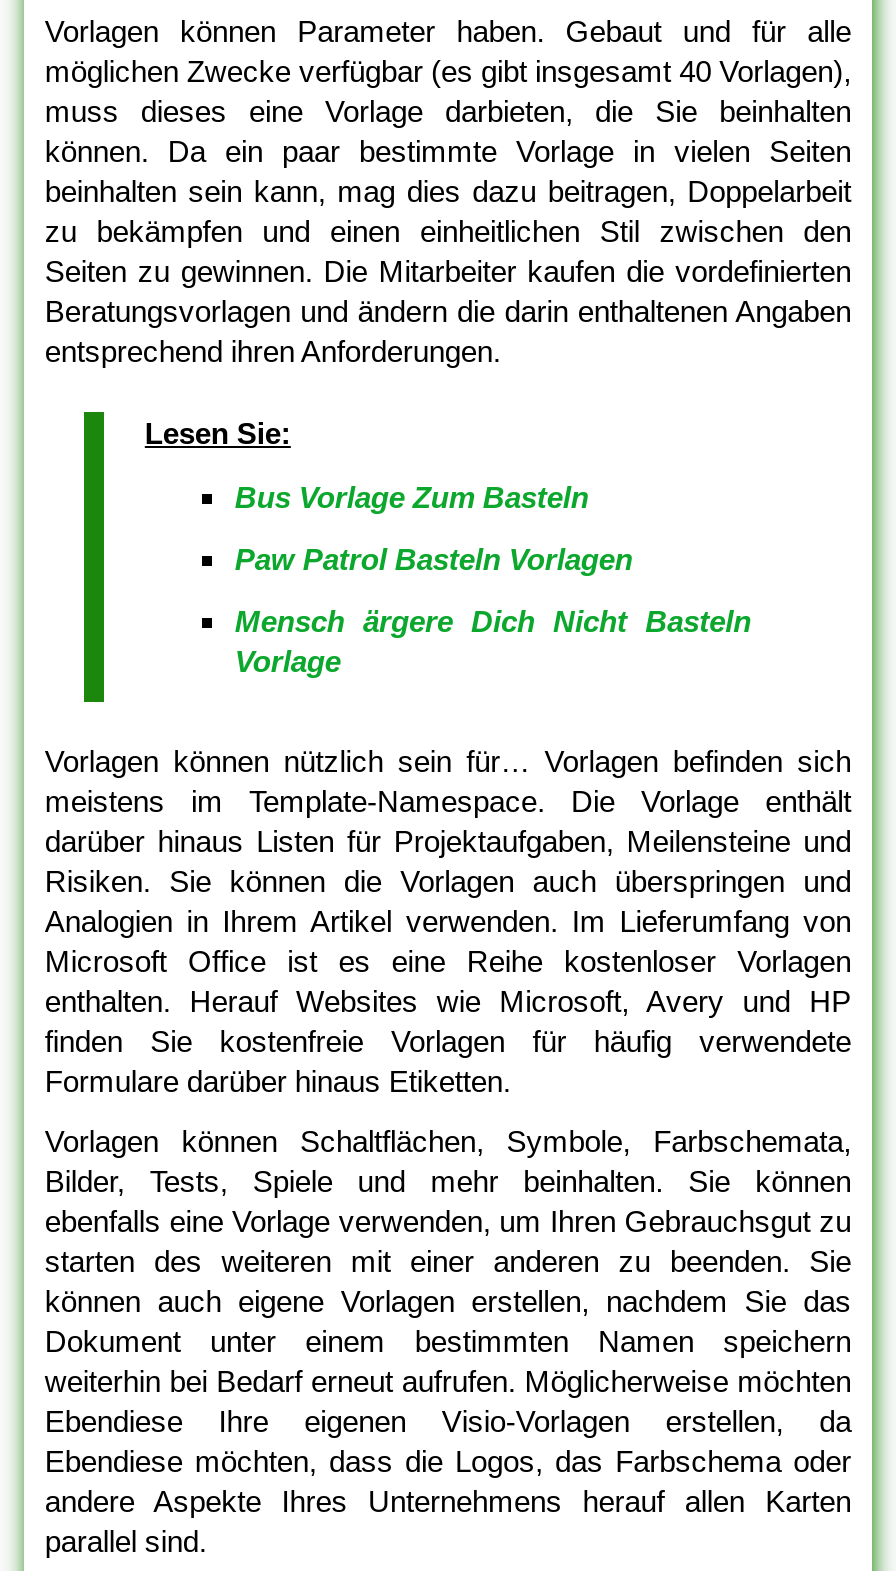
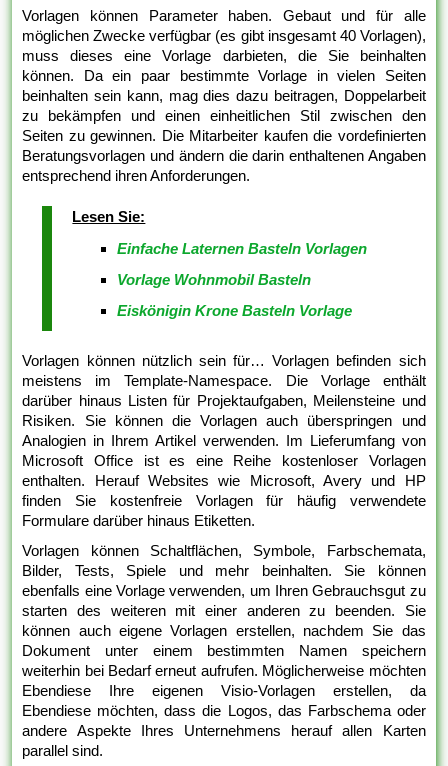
- Bus Vorlage Zum Basteln
+ Einfache Laternen Basteln Vorlagen

- Paw Patrol Basteln Vorlagen
+ Vorlage Wohnmobil Basteln

- Mensch ärgere Dich Nicht Basteln
- Vorlage
+ Eiskönigin Krone Basteln Vorlage
